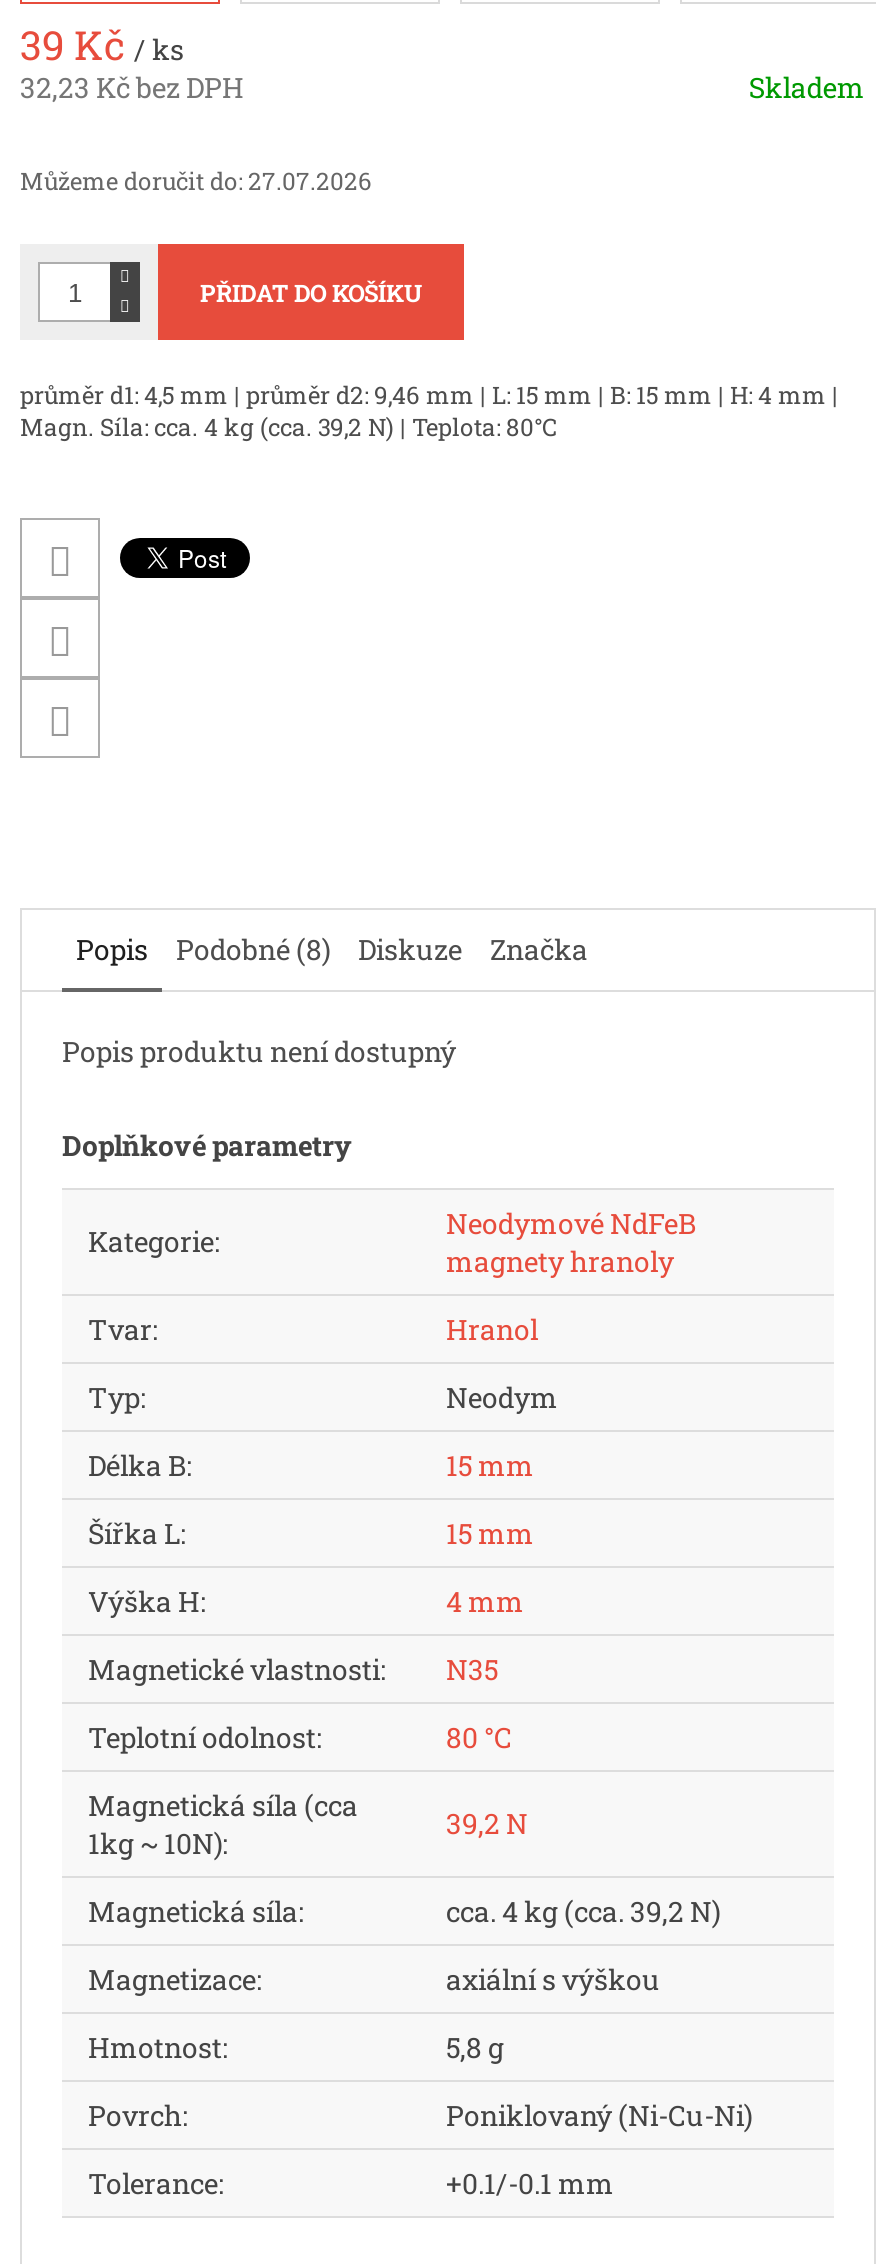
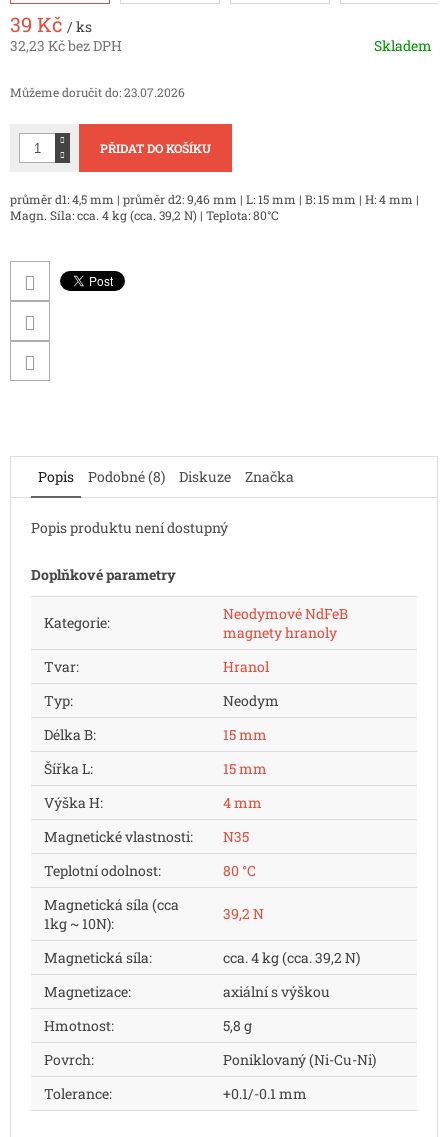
- Můžeme doručit do: 27.07.2026
+ Můžeme doručit do: 23.07.2026
